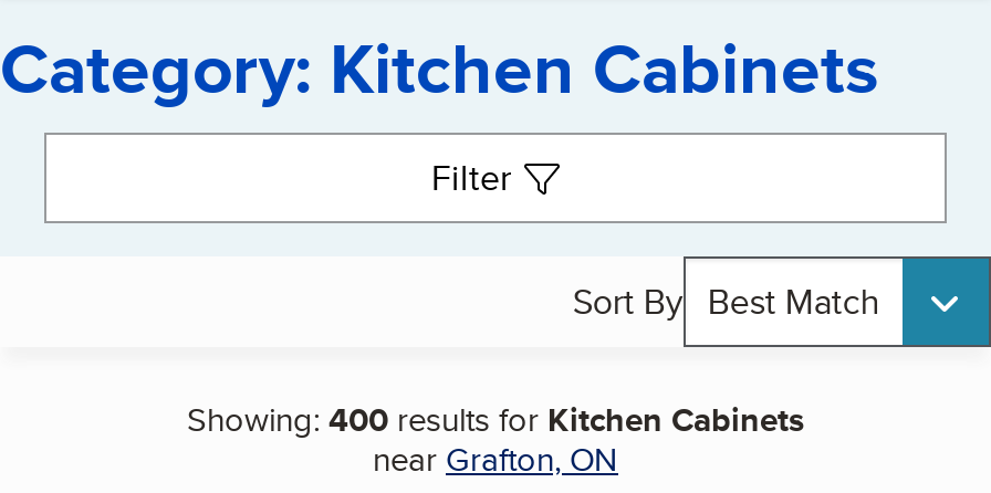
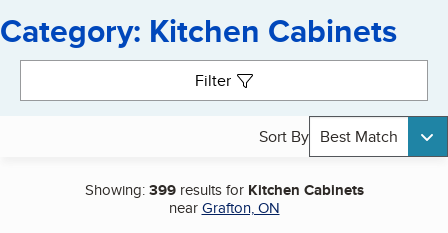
- Showing: 400 results for Kitchen Cabinets
+ Showing: 399 results for Kitchen Cabinets
